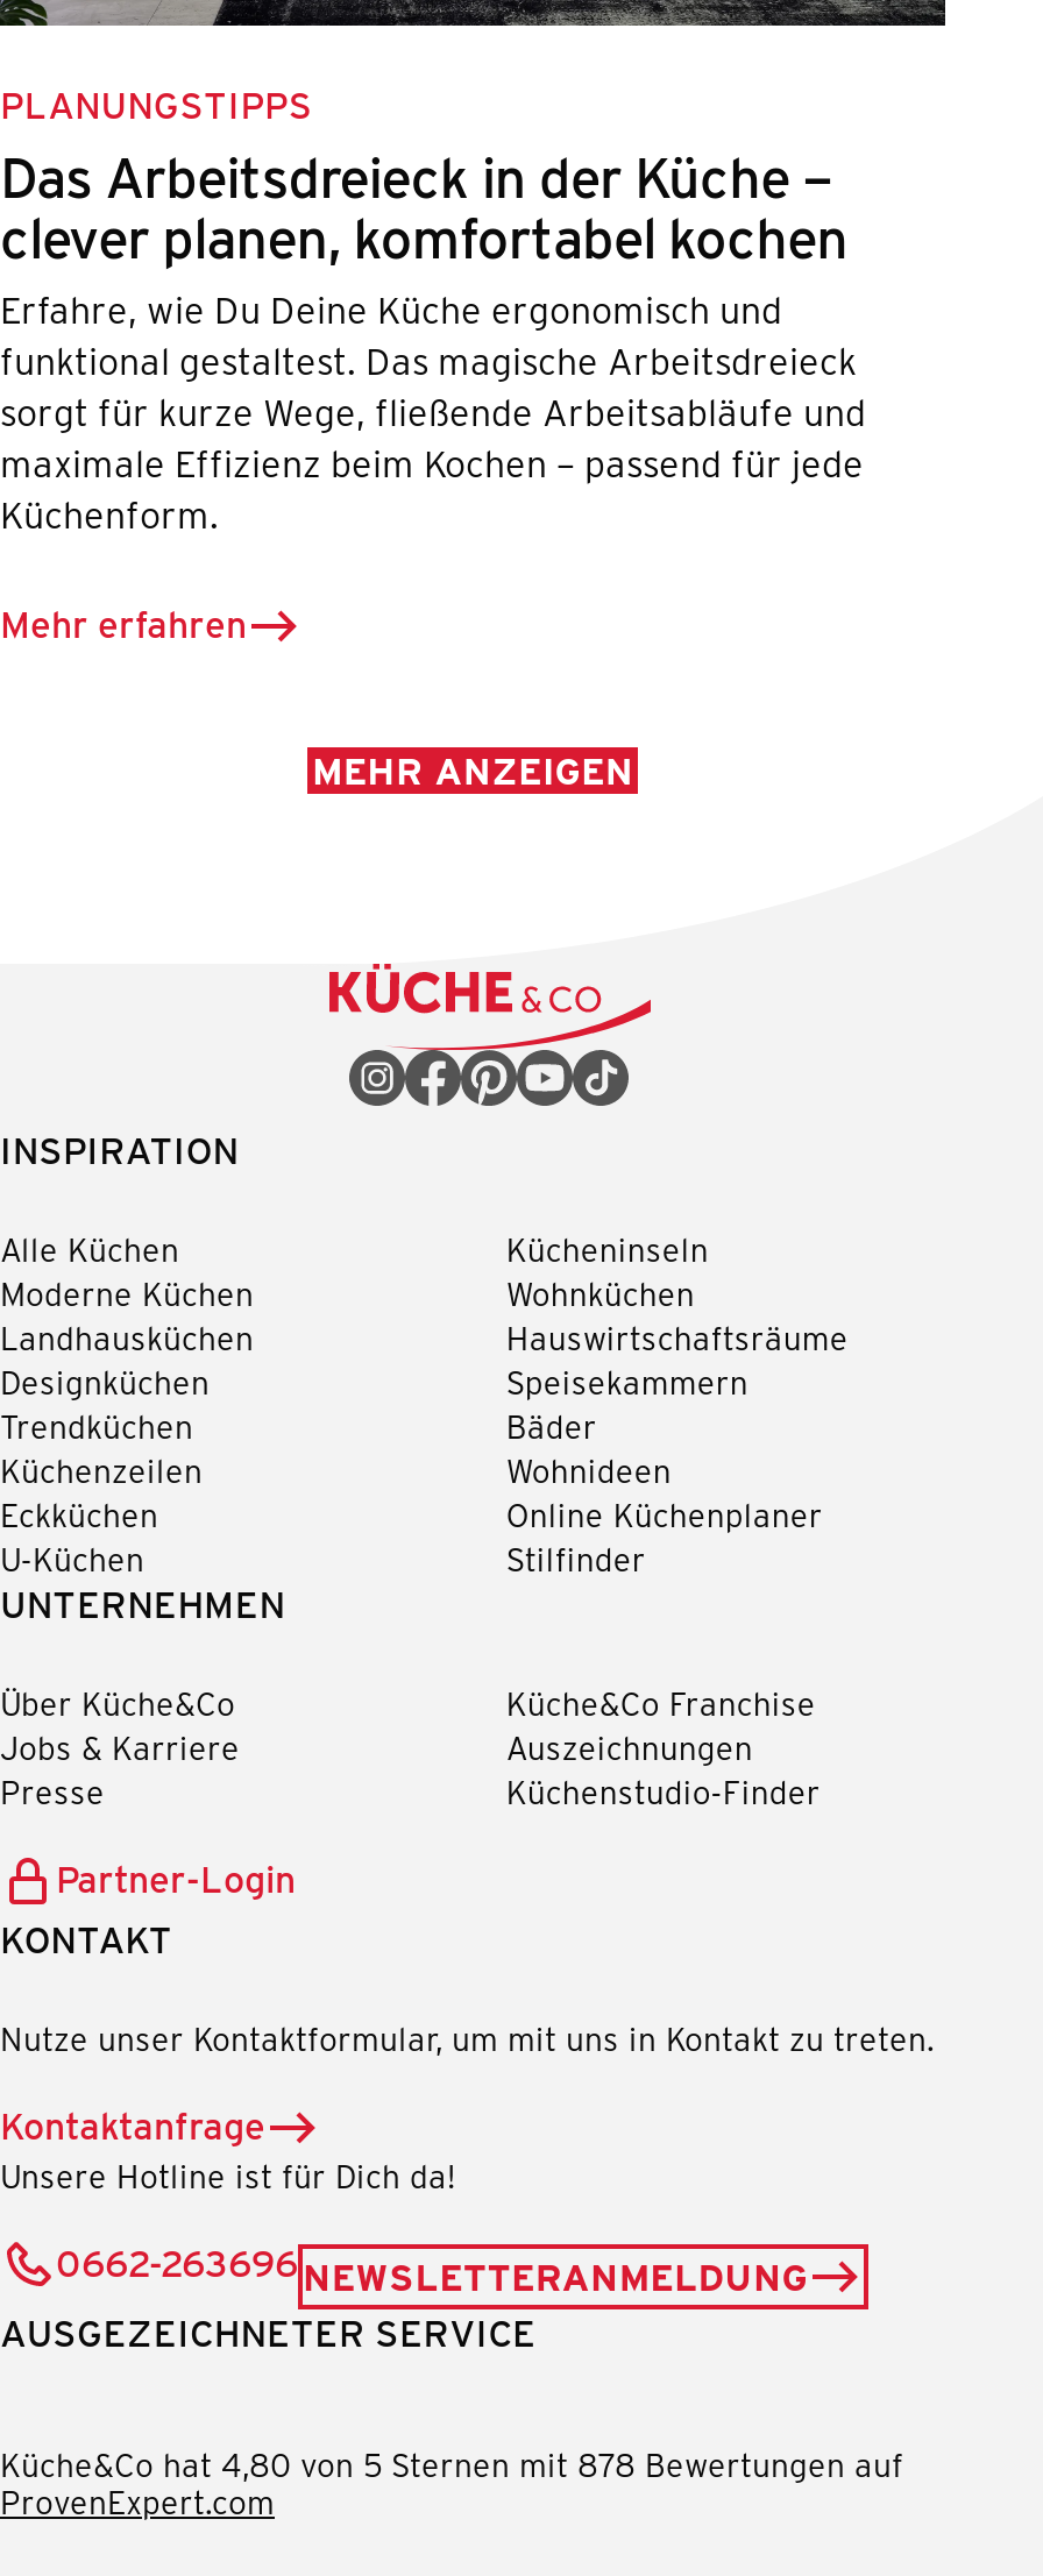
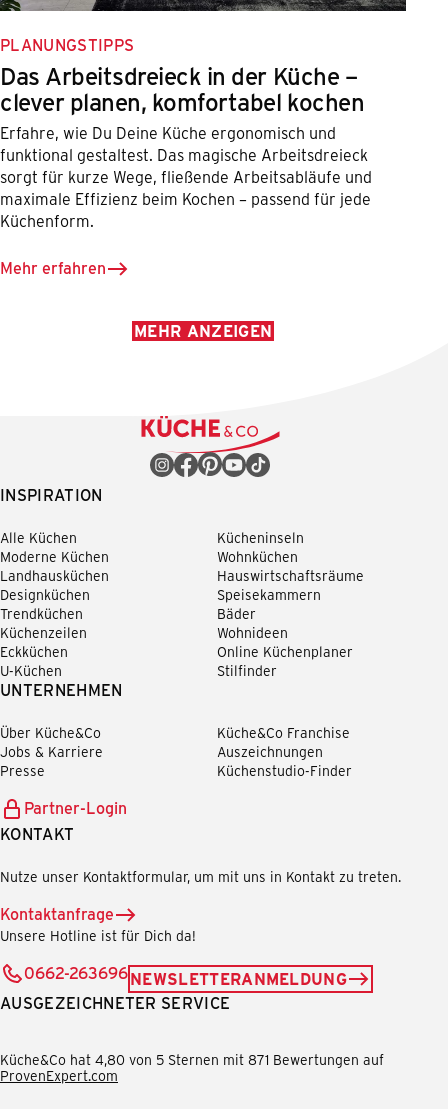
- Küche&Co hat 4,80 von 5 Sternen mit 878 Bewertungen auf
+ Küche&Co hat 4,80 von 5 Sternen mit 871 Bewertungen auf
